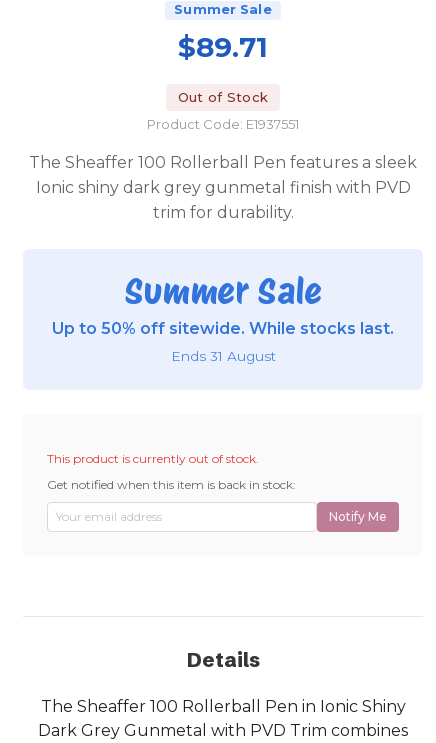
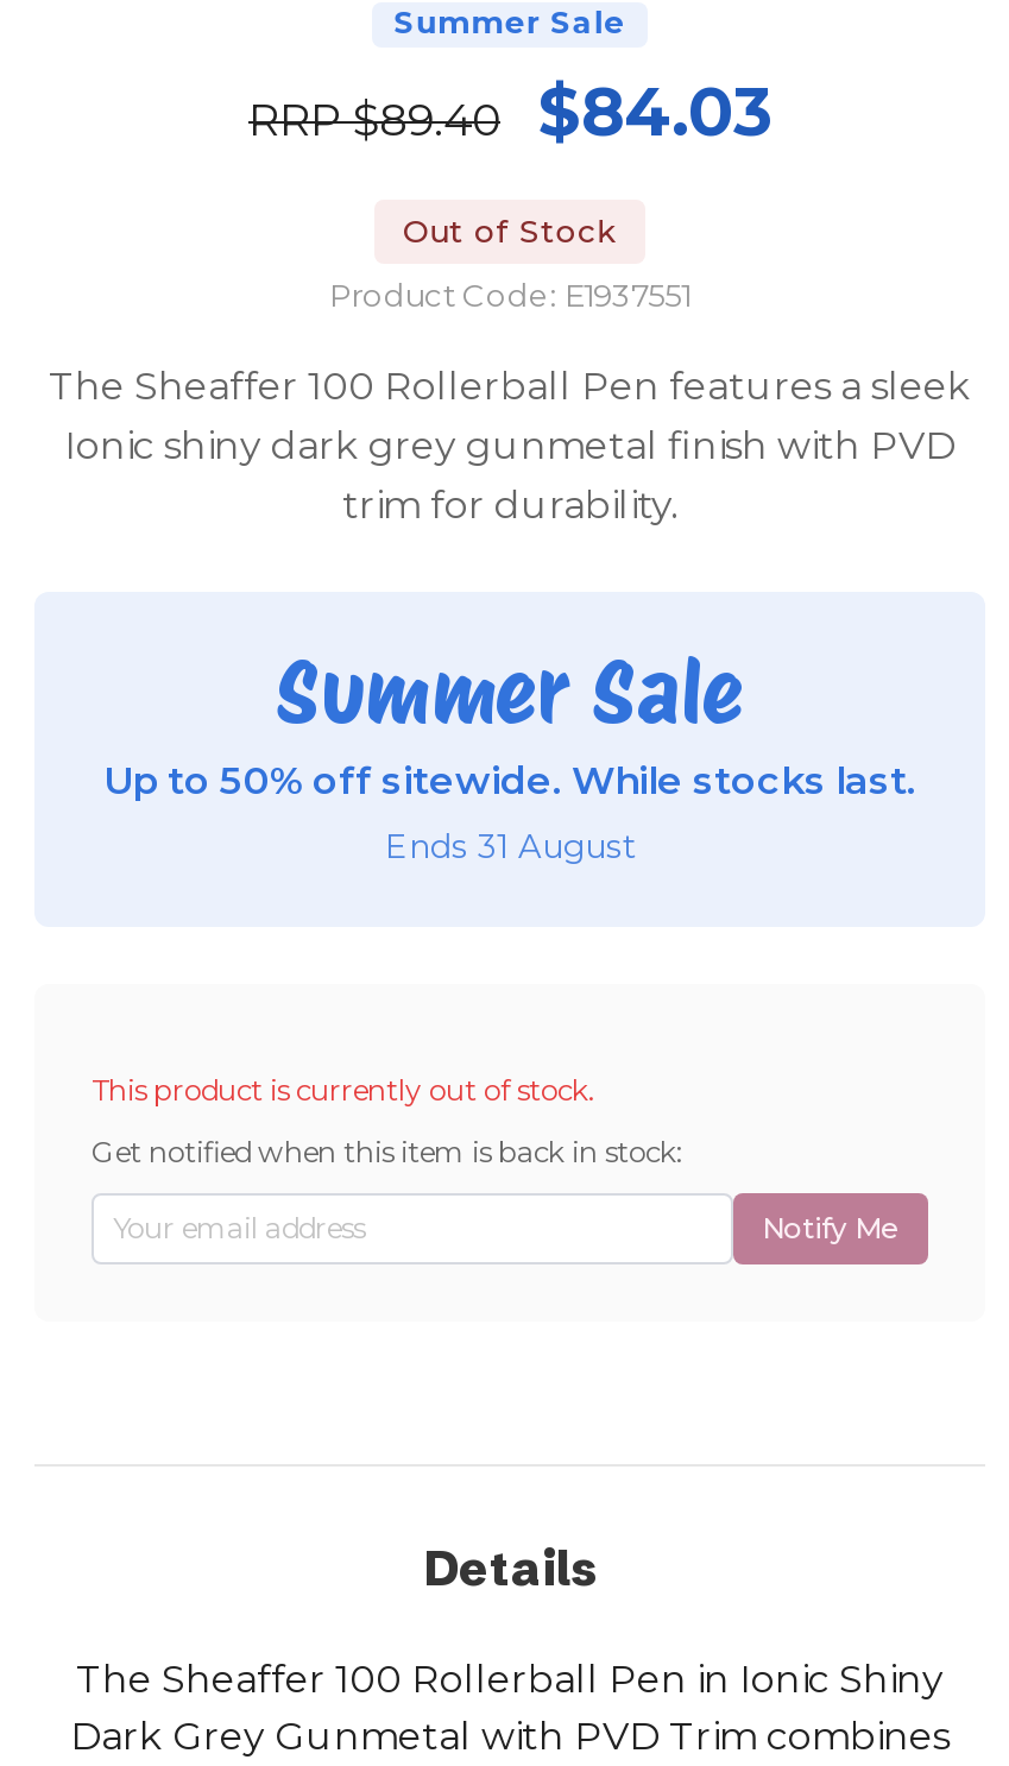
- $89.71
+ RRP$89.40
+ $84.03
